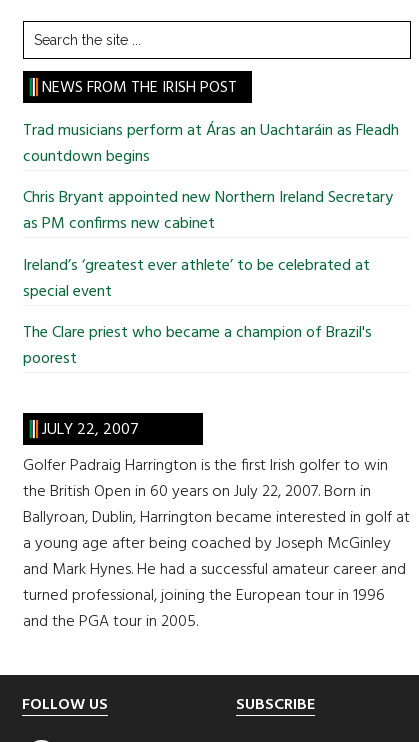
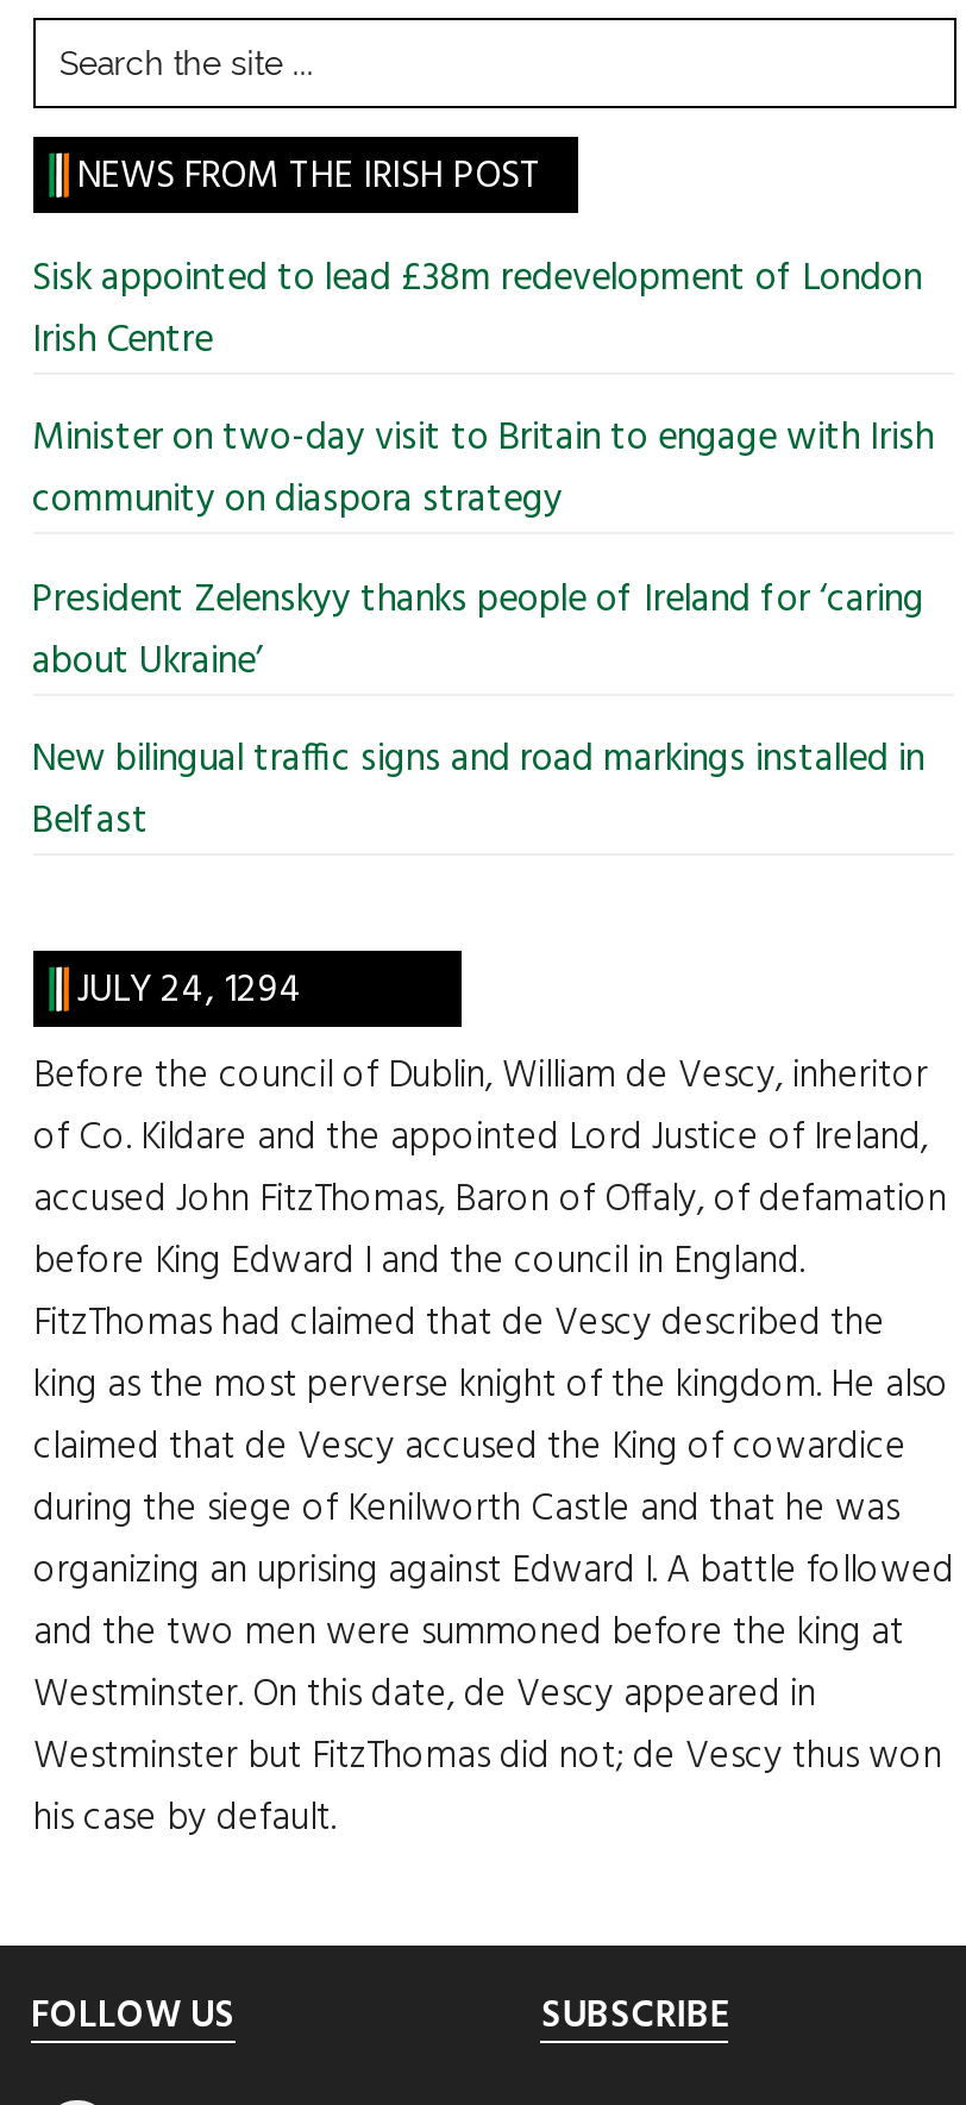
- Trad musicians perform at Áras an Uachtaráin as Fleadh
- countdown begins
+ Sisk appointed to lead £38m redevelopment of London
+ Irish Centre

- Chris Bryant appointed new Northern Ireland Secretary
- as PM confirms new cabinet
+ Minister on two-day visit to Britain to engage with Irish
+ community on diaspora strategy

- Ireland’s ‘greatest ever athlete’ to be celebrated at
- special event
+ President Zelenskyy thanks people of Ireland for ‘caring
+ about Ukraine’

- The Clare priest who became a champion of Brazil's
- poorest
+ New bilingual traffic signs and road markings installed in
+ Belfast

- JULY 22, 2007
- Golfer Padraig Harrington is the first Irish golfer to win
- the British Open in 60 years on July 22, 2007. Born in
- Ballyroan, Dublin, Harrington became interested in golf at
- a young age after being coached by Joseph McGinley
- and Mark Hynes. He had a successful amateur career and
- turned professional, joining the European tour in 1996
- and the PGA tour in 2005.
+ JULY 24, 1294
+ Before the council of Dublin, William de Vescy, inheritor
+ of Co. Kildare and the appointed Lord Justice of Ireland,
+ accused John FitzThomas, Baron of Offaly, of defamation
+ before King Edward I and the council in England.
+ FitzThomas had claimed that de Vescy described the
+ king as the most perverse knight of the kingdom. He also
+ claimed that de Vescy accused the King of cowardice
+ during the siege of Kenilworth Castle and that he was
+ organizing an uprising against Edward I. A battle followed
+ and the two men were summoned before the king at
+ Westminster. On this date, de Vescy appeared in
+ Westminster but FitzThomas did not; de Vescy thus won
+ his case by default.
